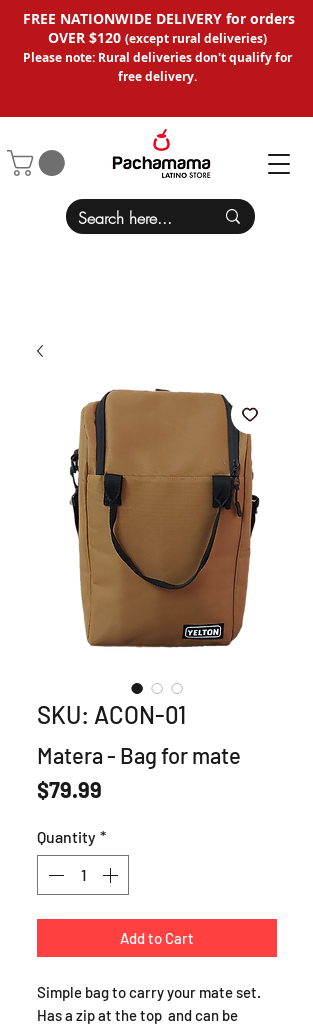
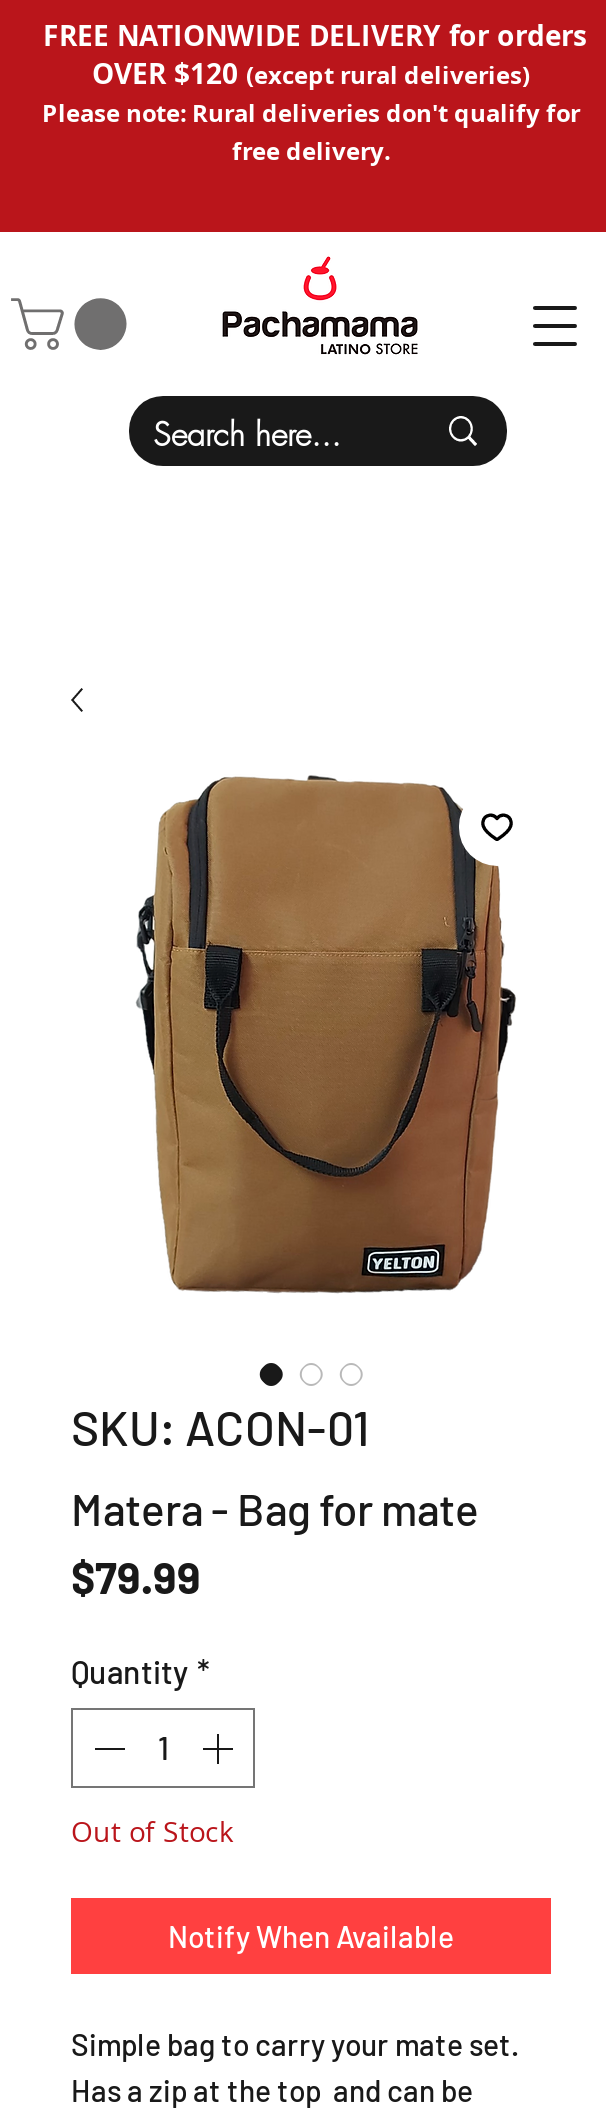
- Add to Cart
+ Out of Stock
+ Notify When Available
